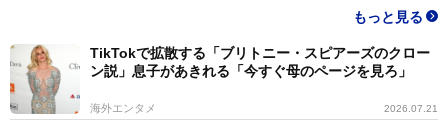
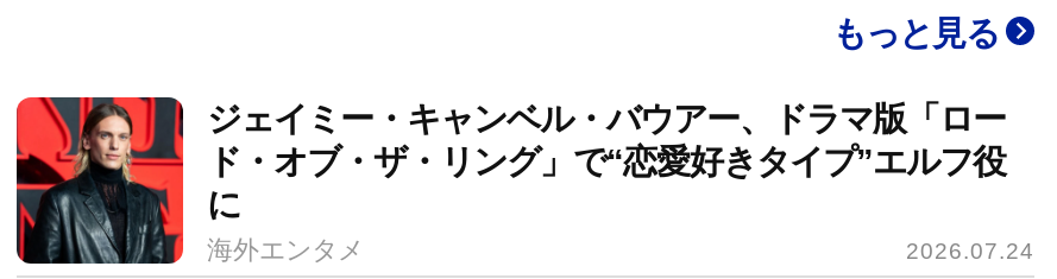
- [image]
- TikTokで拡散する「ブリトニー・スピアーズのクロー
- ン説」息子があきれる「今すぐ母のページを見ろ」
+ [image]
+ ジェイミー・キャンベル・バウアー、ドラマ版「ロー
+ ド・オブ・ザ・リング」で“恋愛好きタイプ”エルフ役
+ に

- 2026.07.21
+ 2026.07.24
